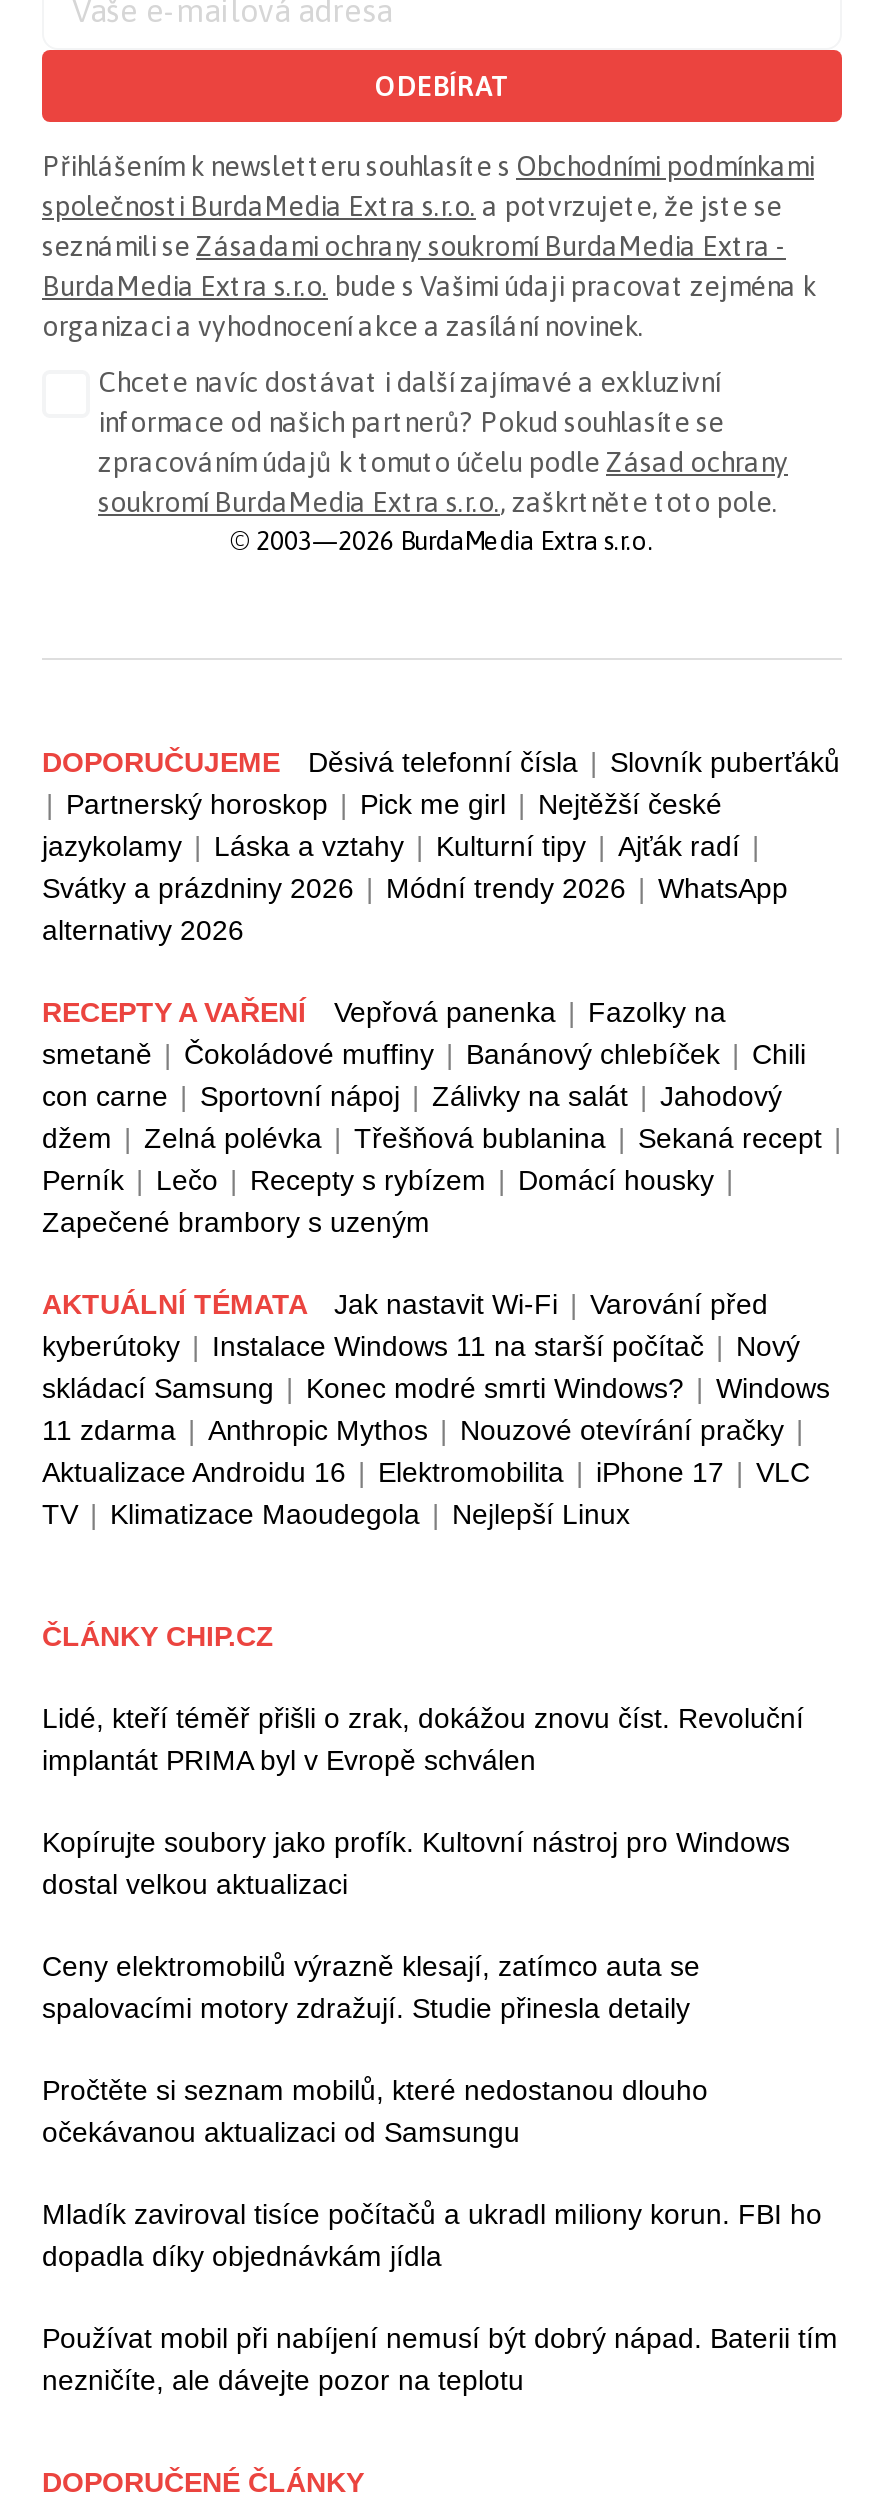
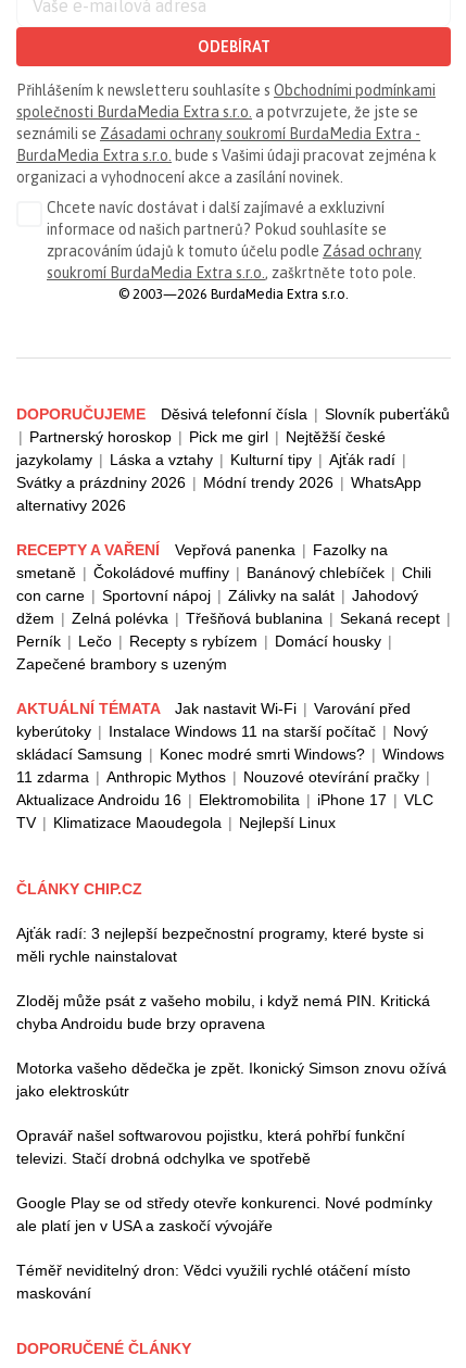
- Lidé, kteří téměř přišli o zrak, dokážou znovu číst. Revoluční
- implantát PRIMA byl v Evropě schválen
+ Ajťák radí: 3 nejlepší bezpečnostní programy, které byste si
+ měli rychle nainstalovat

- Kopírujte soubory jako profík. Kultovní nástroj pro Windows
- dostal velkou aktualizaci
+ Zloděj může psát z vašeho mobilu, i když nemá PIN. Kritická
+ chyba Androidu bude brzy opravena

- Ceny elektromobilů výrazně klesají, zatímco auta se
- spalovacími motory zdražují. Studie přinesla detaily
+ Motorka vašeho dědečka je zpět. Ikonický Simson znovu ožívá
+ jako elektroskútr

- Pročtěte si seznam mobilů, které nedostanou dlouho
- očekávanou aktualizaci od Samsungu
+ Opravář našel softwarovou pojistku, která pohřbí funkční
+ televizi. Stačí drobná odchylka ve spotřebě

- Mladík zaviroval tisíce počítačů a ukradl miliony korun. FBI ho
- dopadla díky objednávkám jídla
+ Google Play se od středy otevře konkurenci. Nové podmínky
+ ale platí jen v USA a zaskočí vývojáře

- Používat mobil při nabíjení nemusí být dobrý nápad. Baterii tím
- nezničíte, ale dávejte pozor na teplotu
+ Téměř neviditelný dron: Vědci využili rychlé otáčení místo
+ maskování
